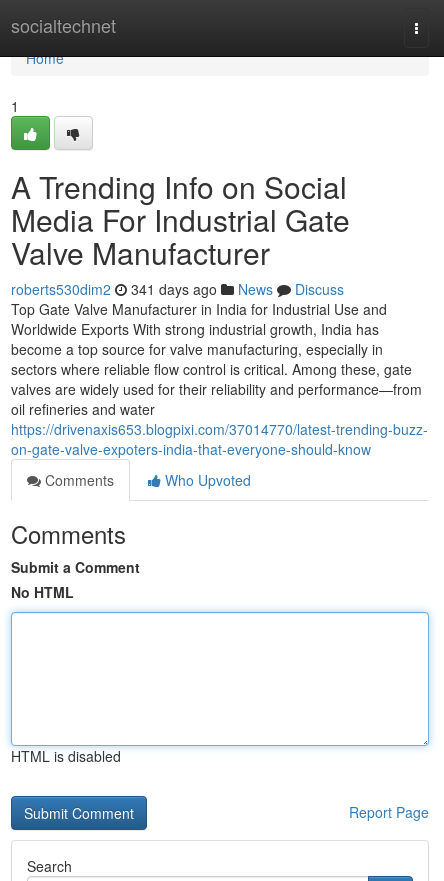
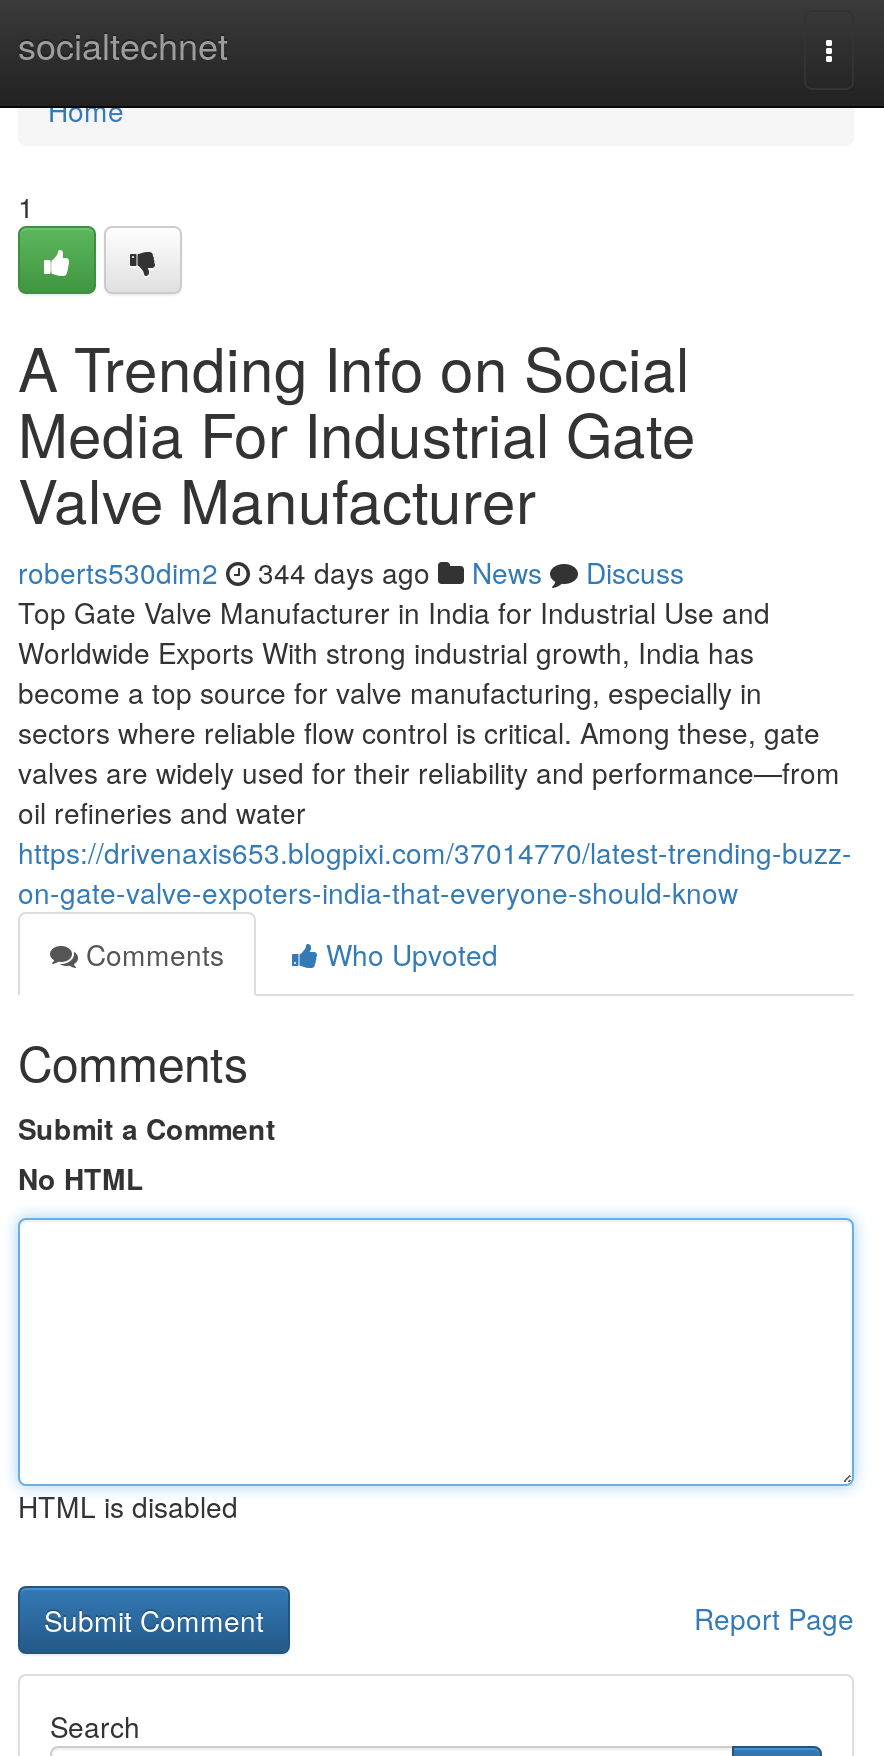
- roberts530dim2 341 days ago News Discuss
+ roberts530dim2 344 days ago News Discuss
